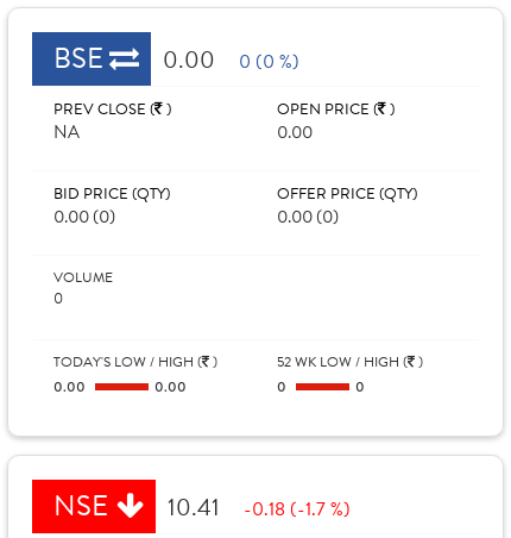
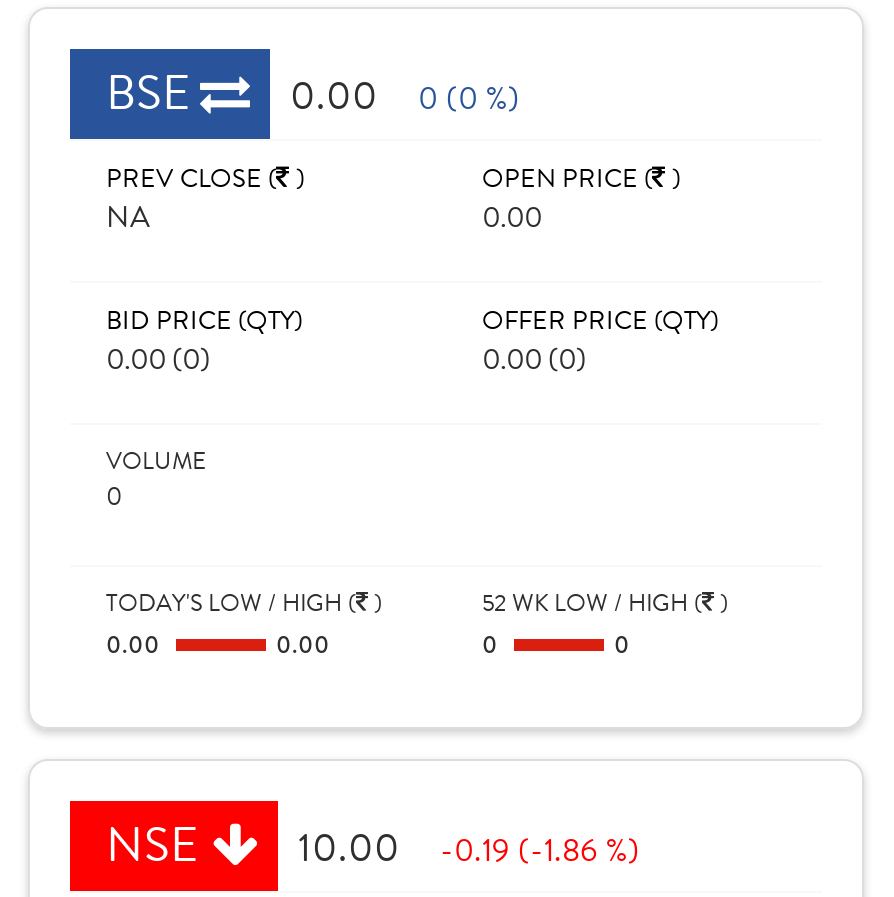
- 10.41
+ 10.00

- -0.18 (-1.7 %)
+ -0.19 (-1.86 %)
